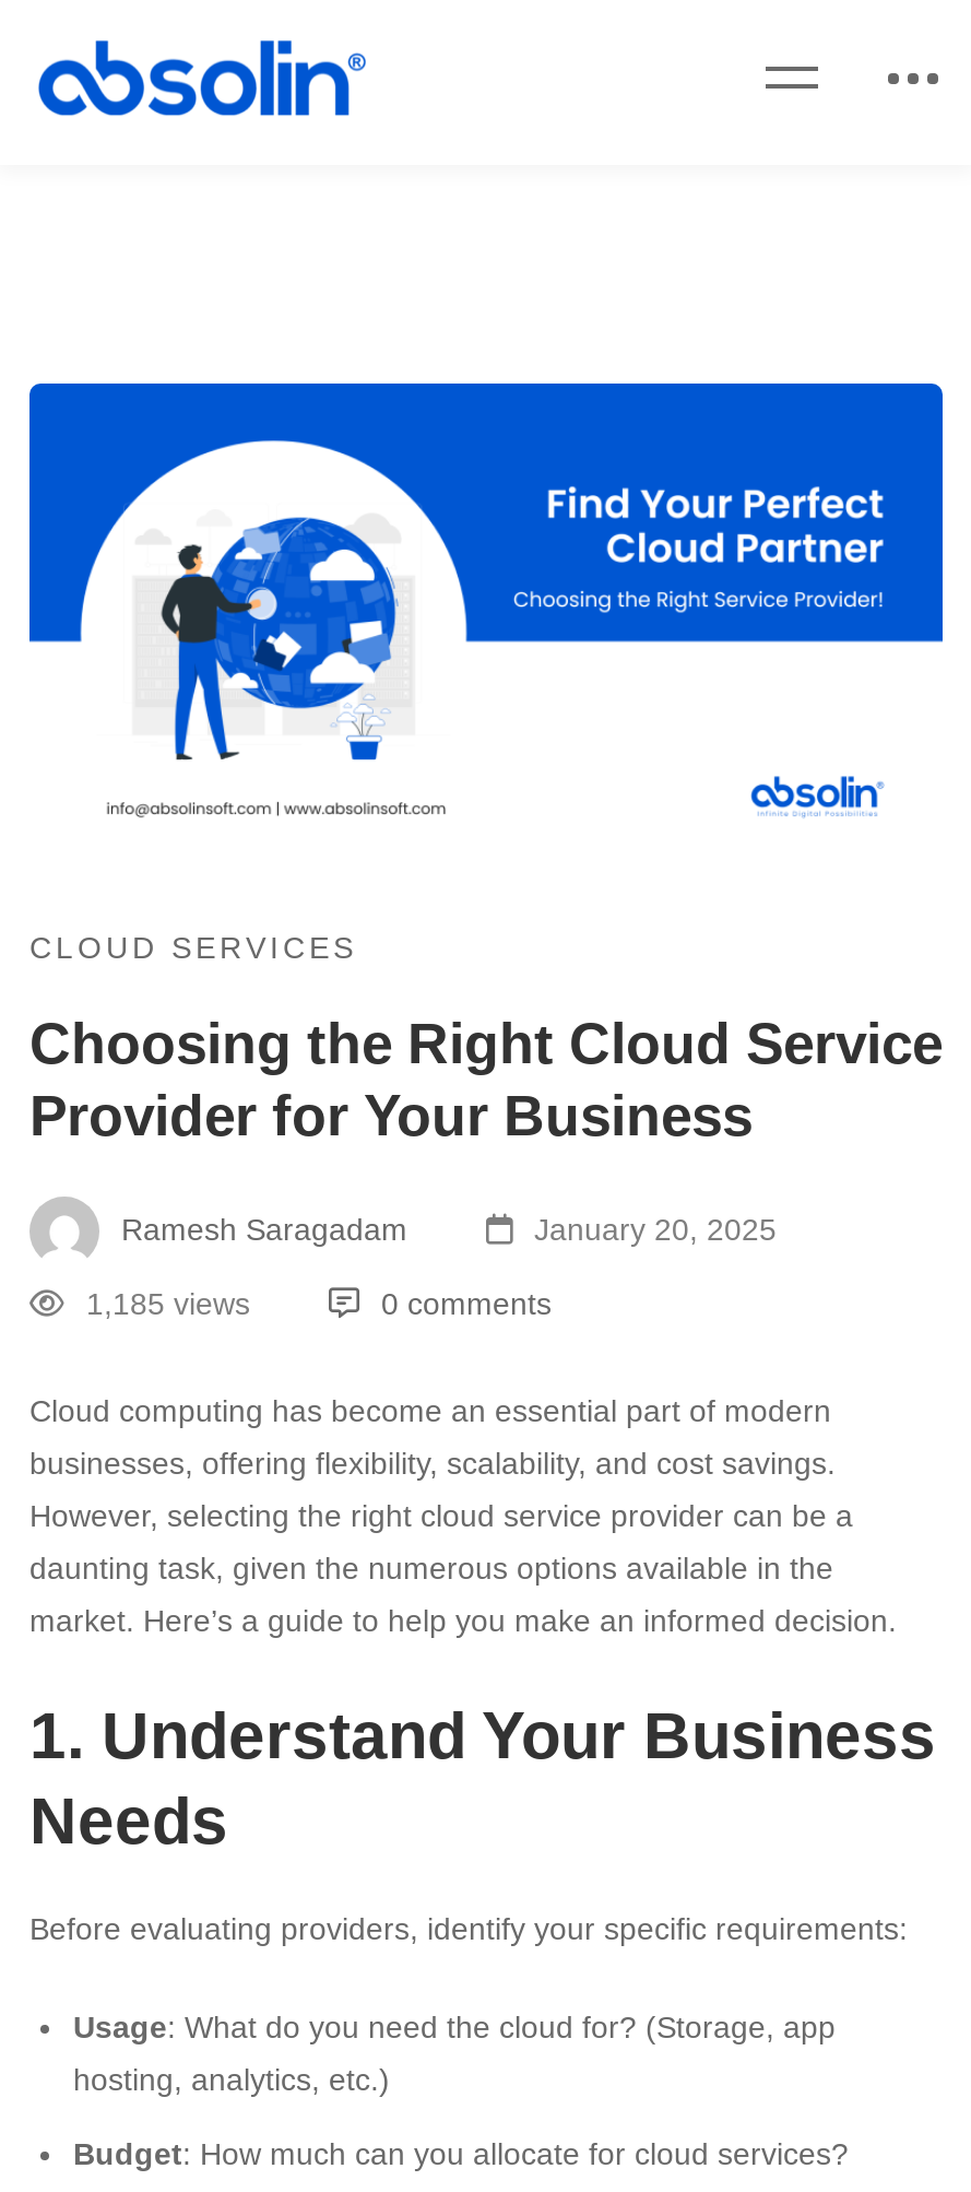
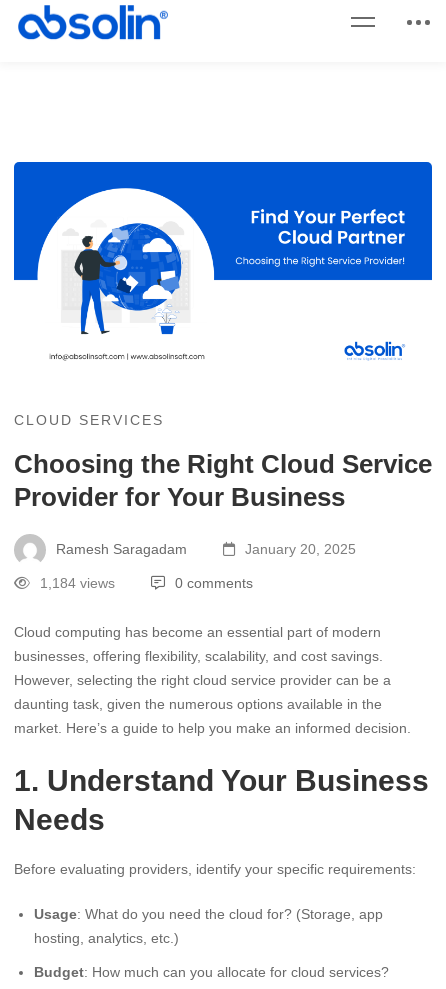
- 1,185 views
+ 1,184 views
